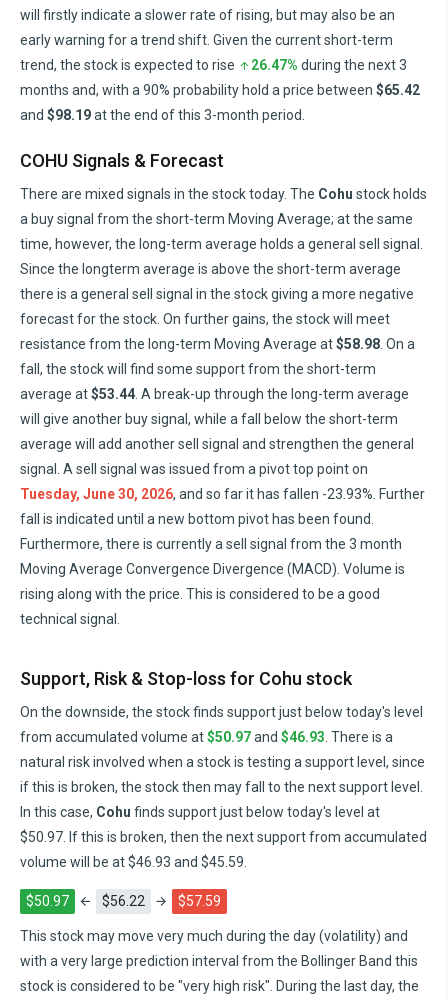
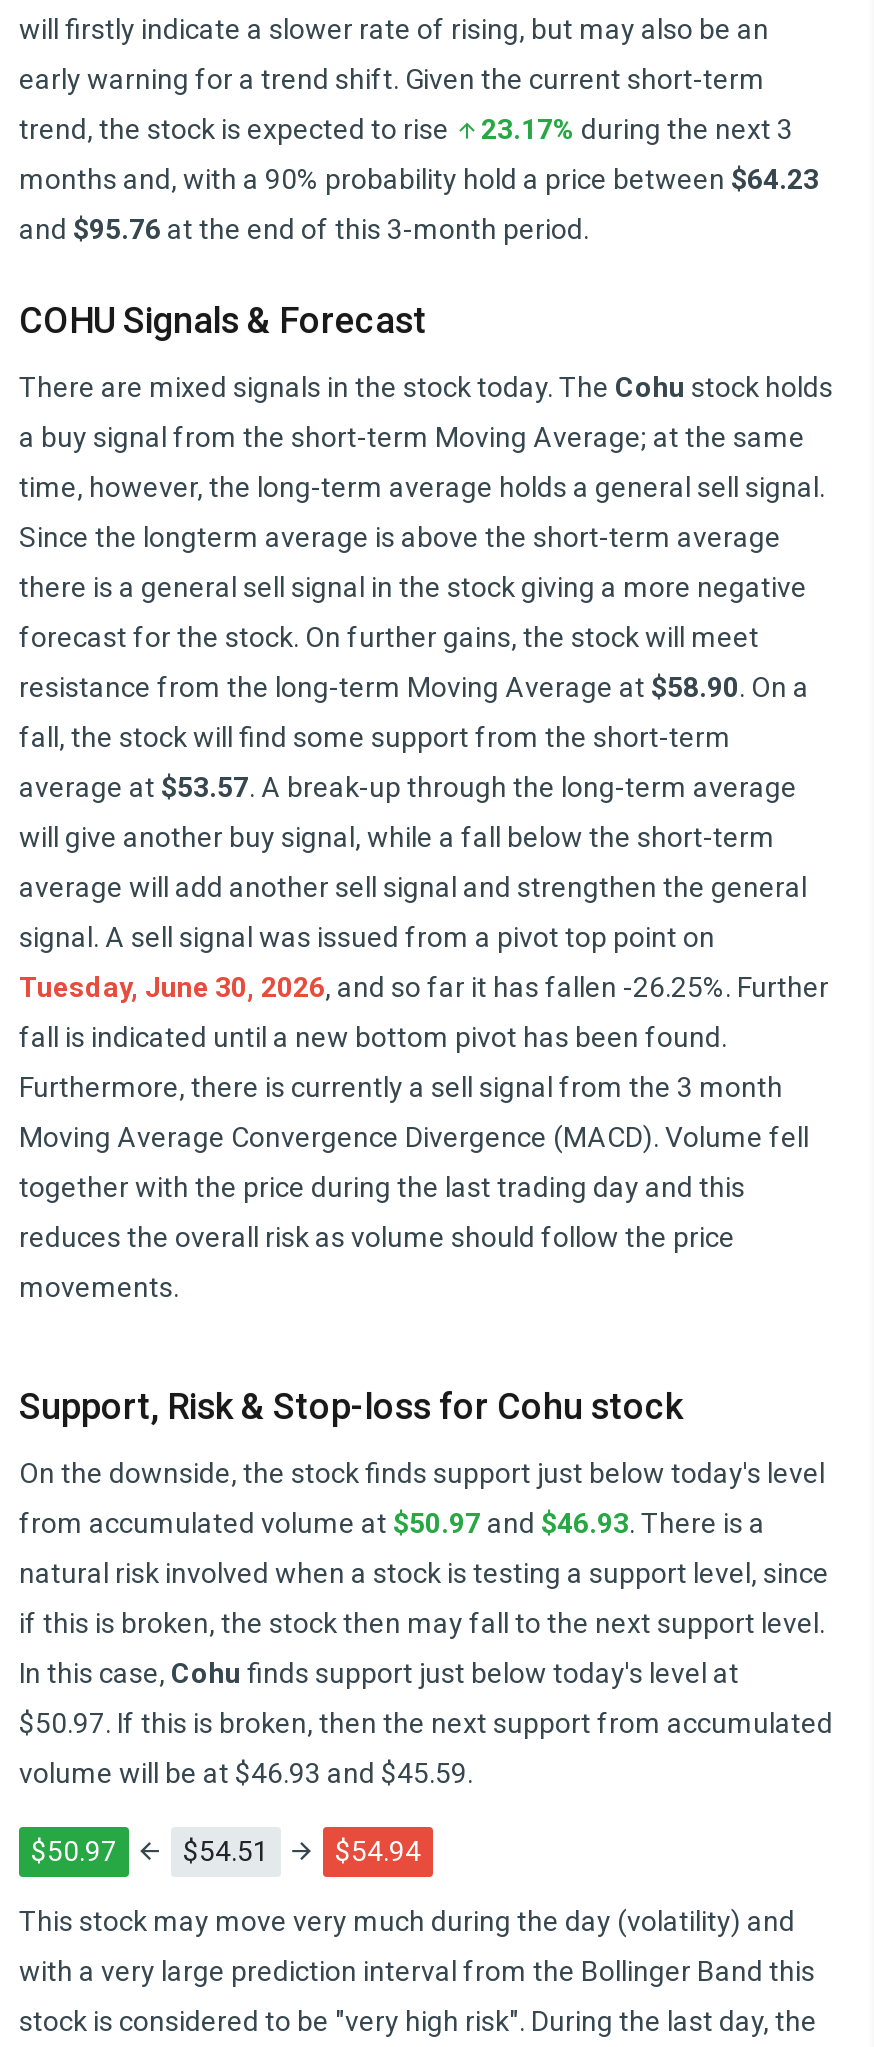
- 26.47% during the next 3
+ 23.17% during the next 3

- months and, with a 90% probability hold a price between $65.42
+ months and, with a 90% probability hold a price between $64.23

- and $98.19 at the end of this 3-month period.
+ and $95.76 at the end of this 3-month period.

- resistance from the long-term Moving Average at $58.98. On a
+ resistance from the long-term Moving Average at $58.90. On a

- average at $53.44. A break-up through the long-term average
+ average at $53.57. A break-up through the long-term average

- Tuesday, June 30, 2026, and so far it has fallen -23.93%. Further
+ Tuesday, June 30, 2026, and so far it has fallen -26.25%. Further

- Moving Average Convergence Divergence (MACD). Volume is
- rising along with the price. This is considered to be a good
- technical signal.
+ Moving Average Convergence Divergence (MACD). Volume fell
+ together with the price during the last trading day and this
+ reduces the overall risk as volume should follow the price
+ movements.

- $56.22
+ $54.51

- $57.59
+ $54.94
